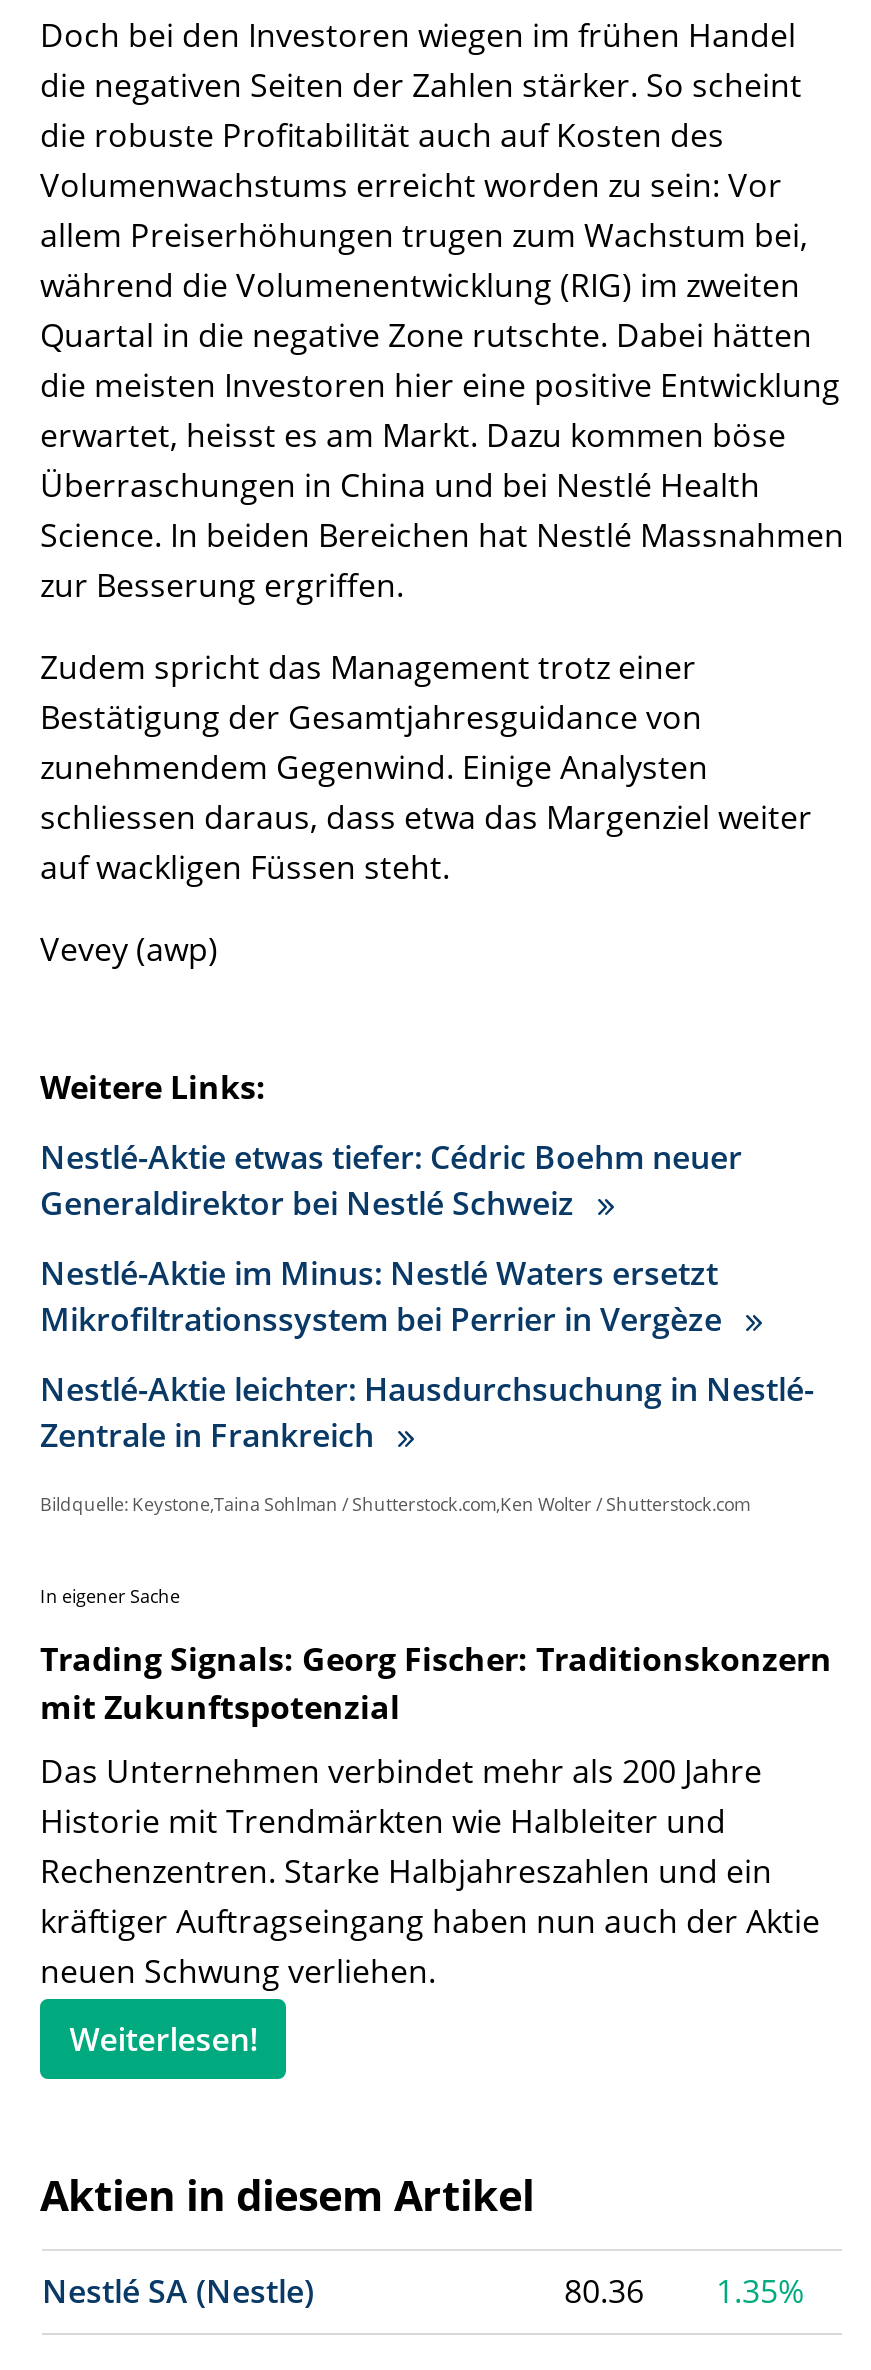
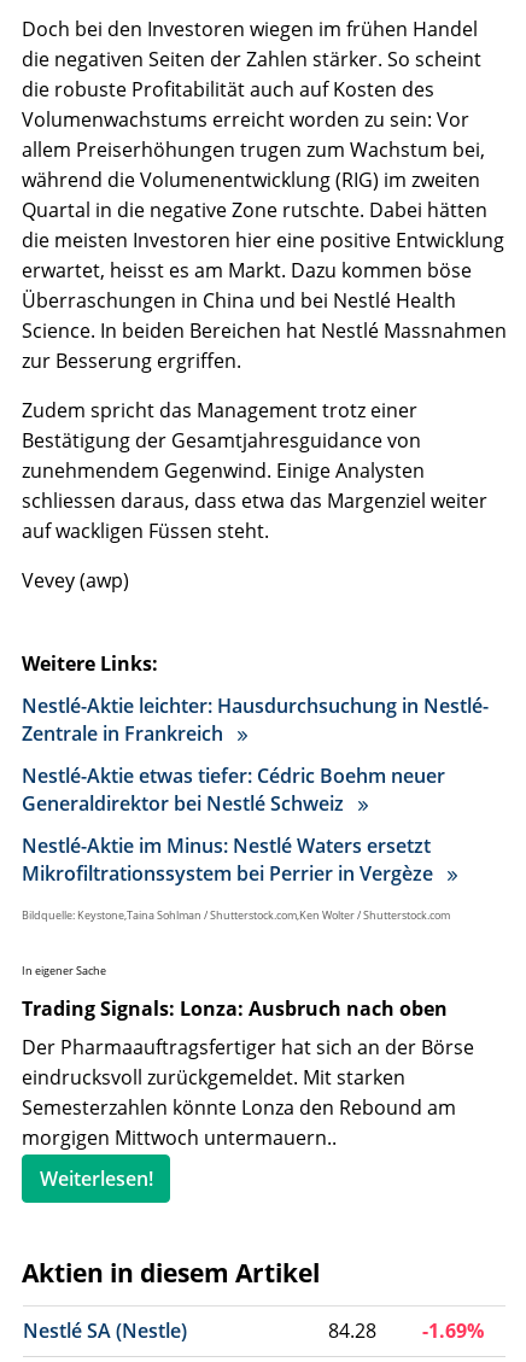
moved down: Nestlé-Aktie etwas tiefer: Cédric Boehm neuer | Generaldirektor bei Nestlé Schweiz | Nestlé-Aktie im Minus: Nestlé Waters ersetzt | Mikrofiltrationssystem bei Perrier in Vergèze

moved up: Nestlé-Aktie leichter: Hausdurchsuchung in Nestlé- | Zentrale in Frankreich

- Trading Signals: Georg Fischer: Traditionskonzern
- mit Zukunftspotenzial
+ Trading Signals: Lonza: Ausbruch nach oben

- Das Unternehmen verbindet mehr als 200 Jahre
- Historie mit Trendmärkten wie Halbleiter und
- Rechenzentren. Starke Halbjahreszahlen und ein
- kräftiger Auftragseingang haben nun auch der Aktie
- neuen Schwung verliehen.
+ Der Pharmaauftragsfertiger hat sich an der Börse
+ eindrucksvoll zurückgemeldet. Mit starken
+ Semesterzahlen könnte Lonza den Rebound am
+ morgigen Mittwoch untermauern..

- 80.36
+ 84.28

- 1.35%
+ -1.69%
